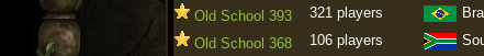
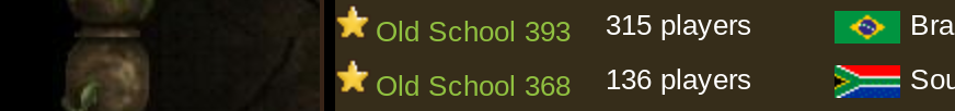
- Old School 393 321 players
+ Old School 393 315 players

- Old School 368 106 players
+ Old School 368 136 players
